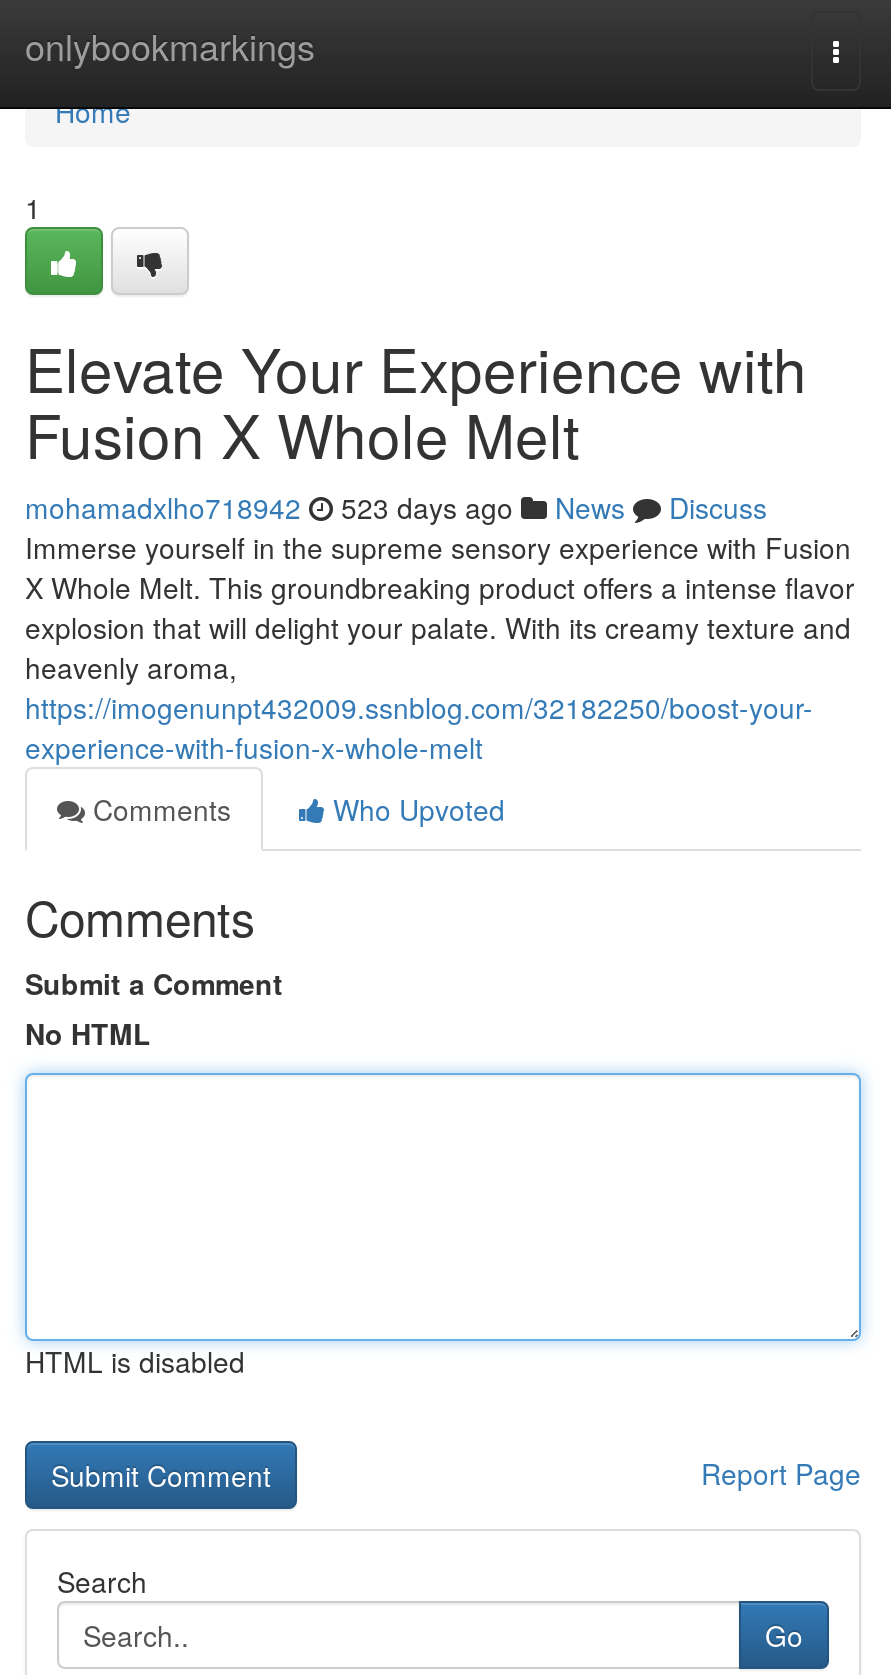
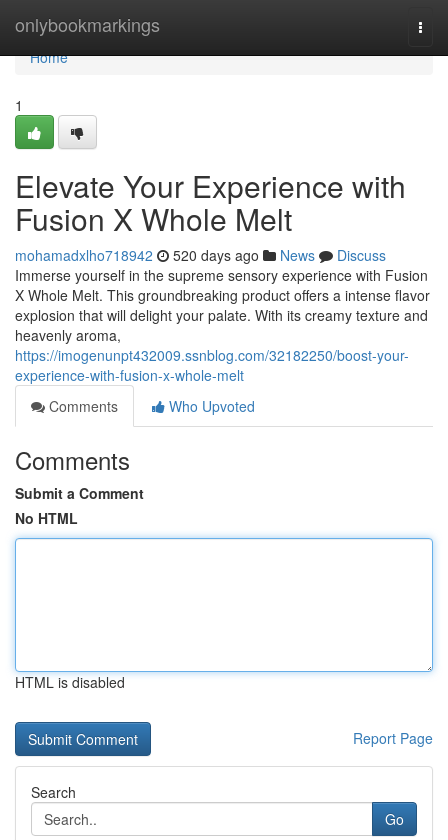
- mohamadxlho718942 523 days ago News Discuss
+ mohamadxlho718942 520 days ago News Discuss
